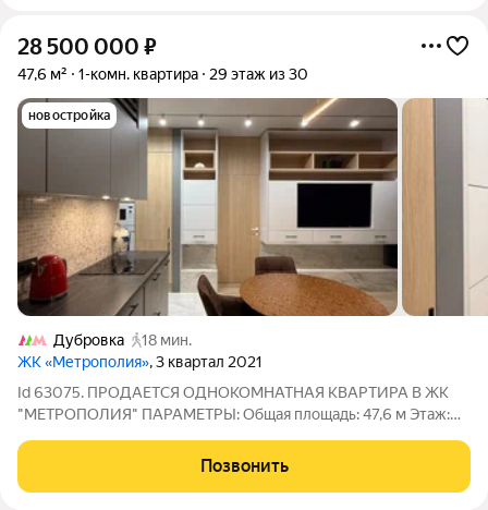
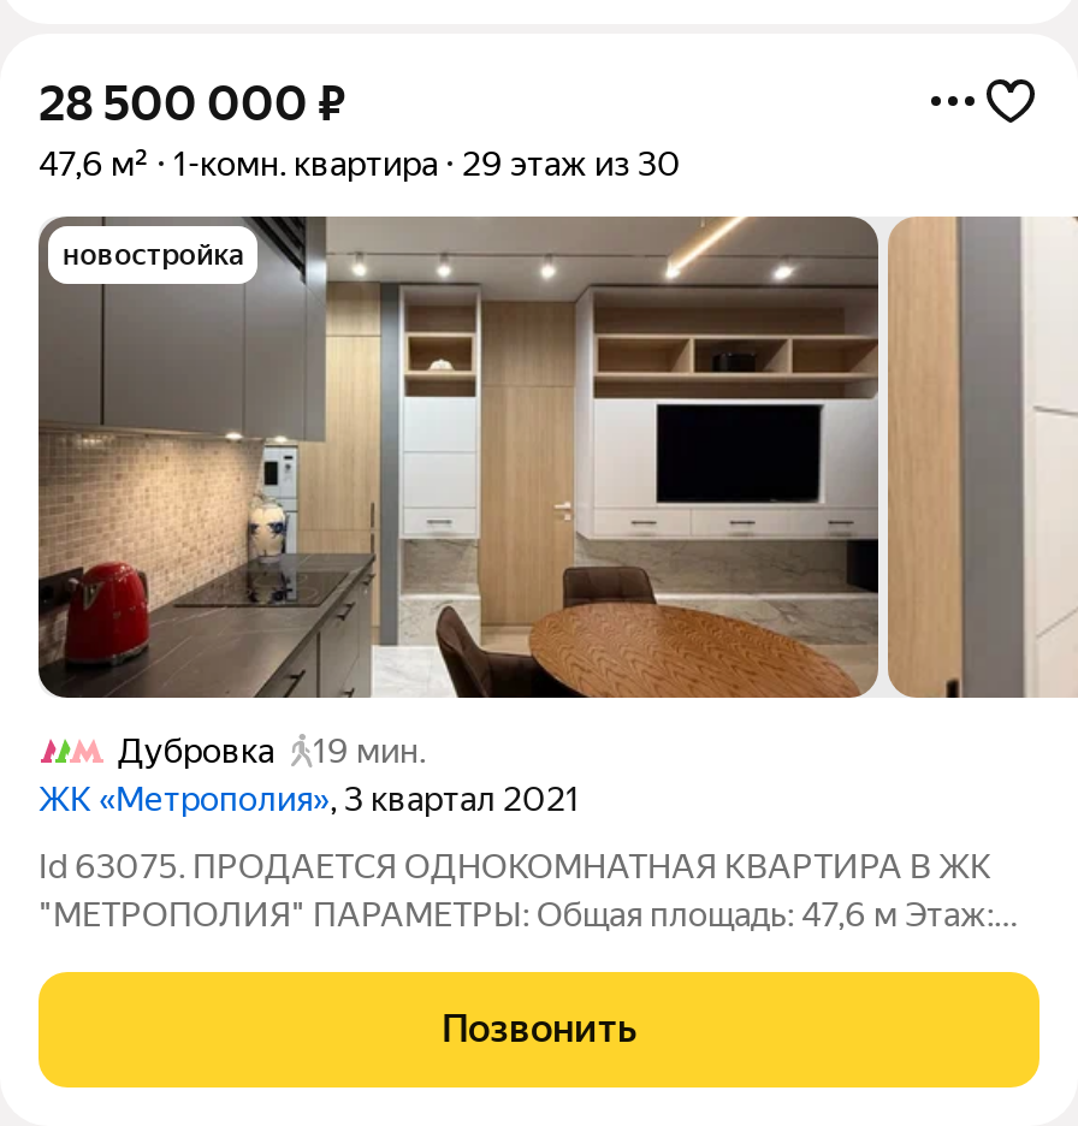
- Дубровка 18 мин.
+ Дубровка 19 мин.
